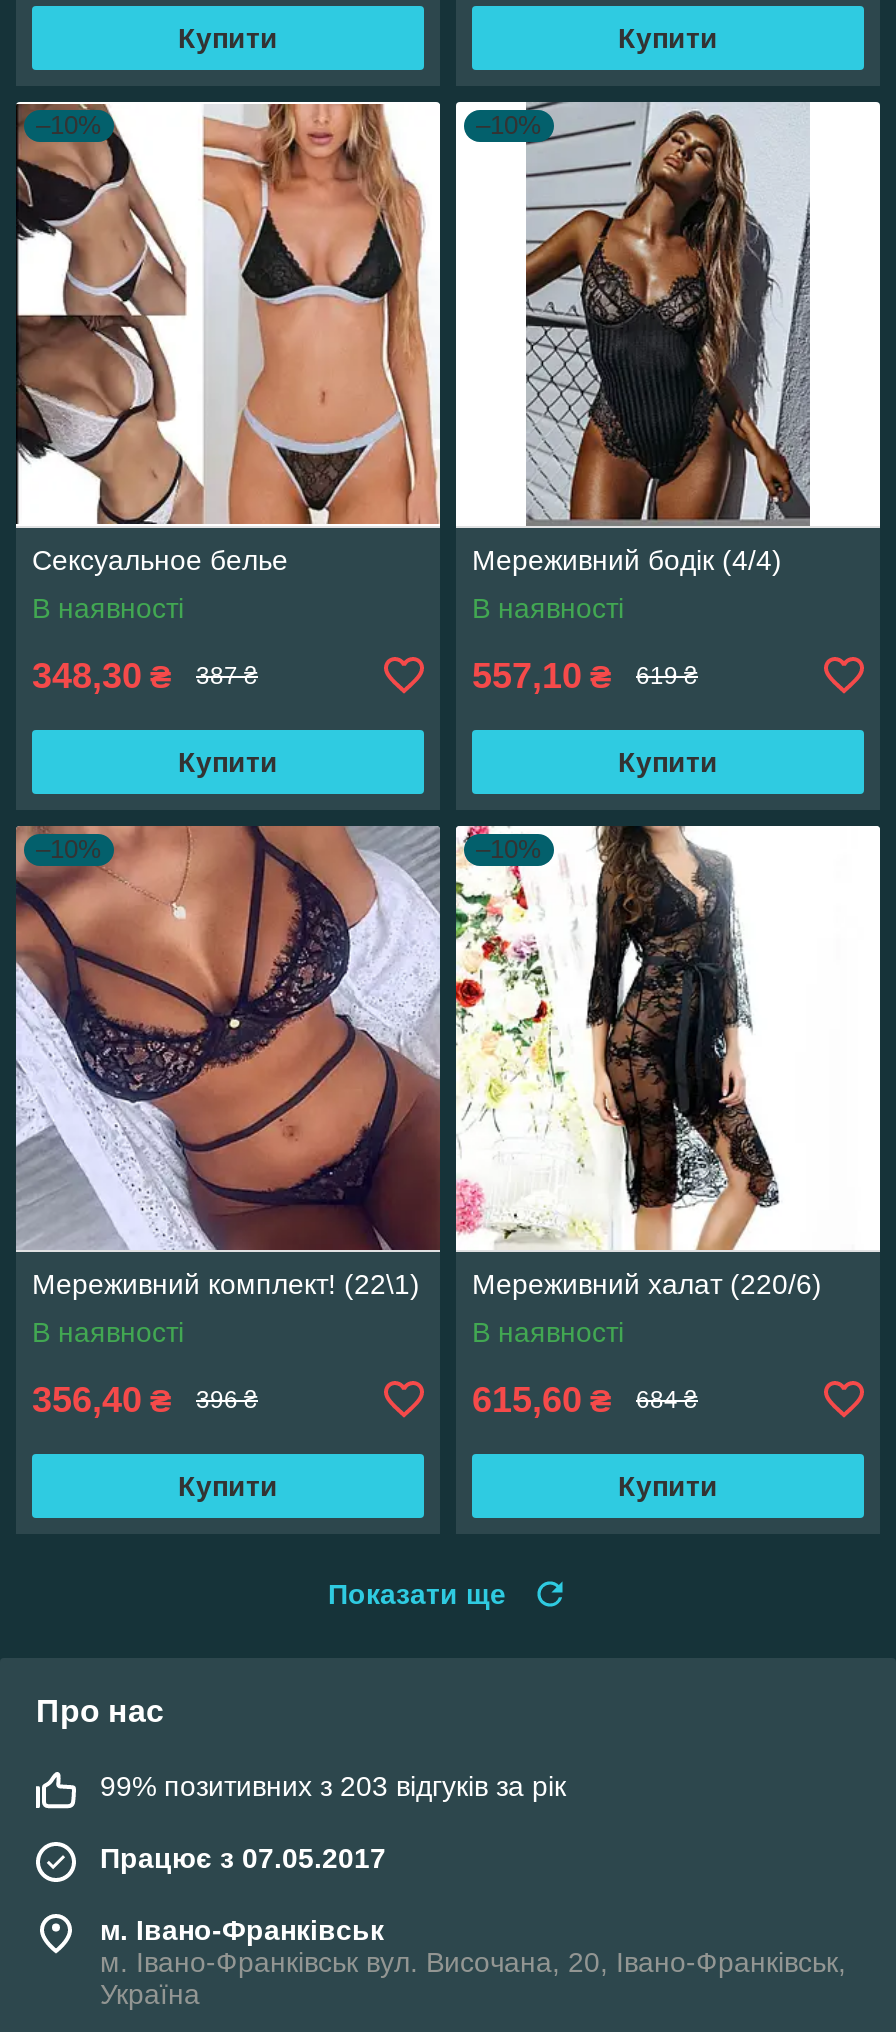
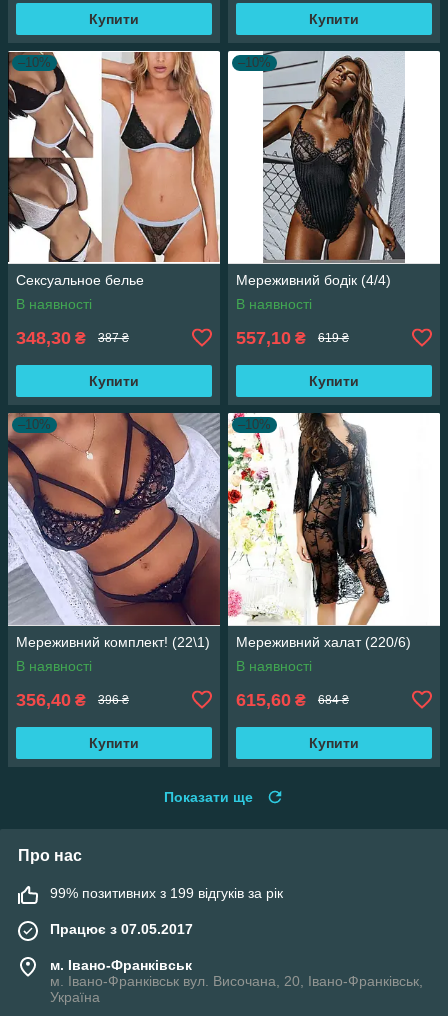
- 99% позитивних з 203 відгуків за рік
+ 99% позитивних з 199 відгуків за рік
